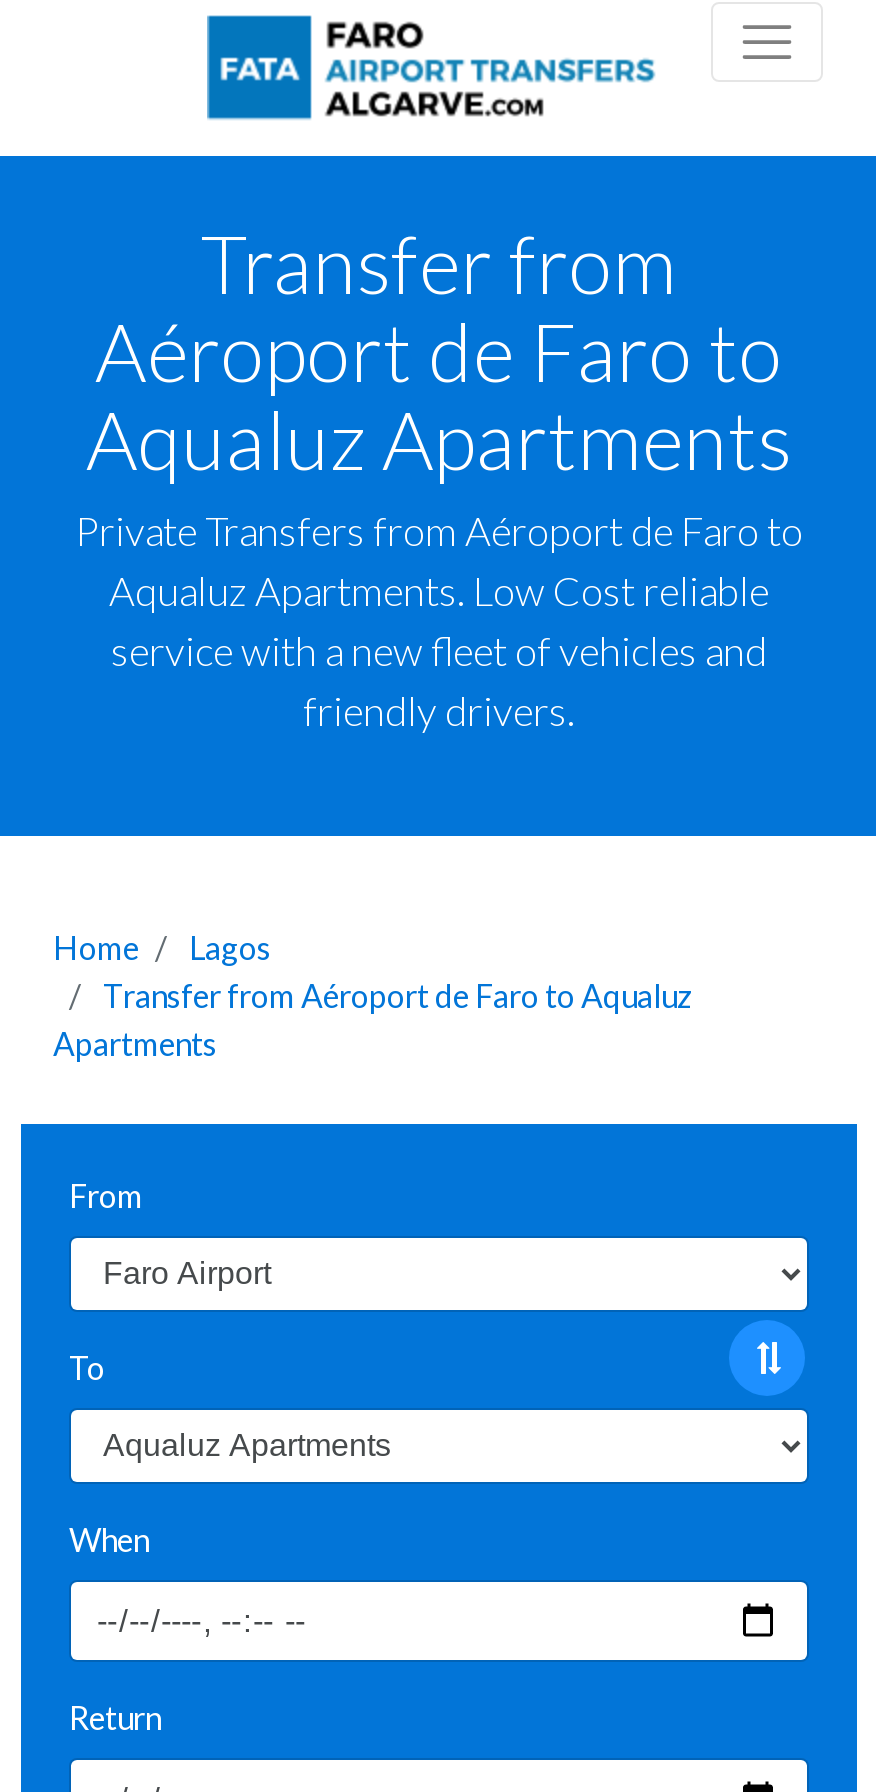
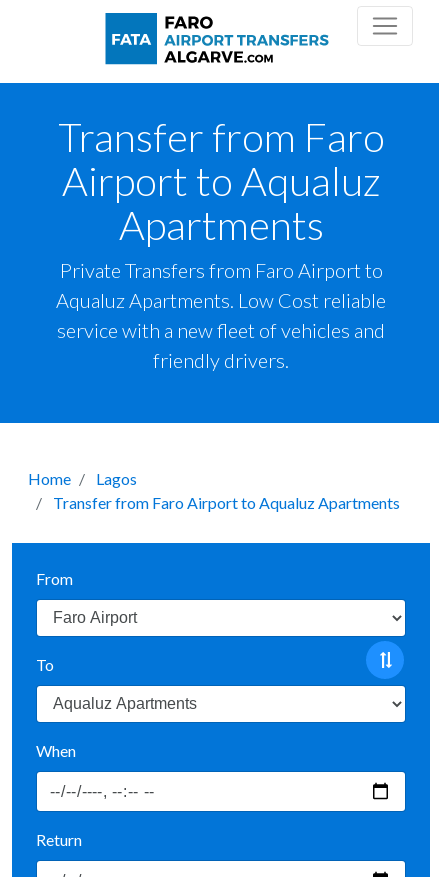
- Transfer from
- Aéroport de Faro to
- Aqualuz Apartments
- Private Transfers from Aéroport de Faro to
+ Transfer from Faro
+ Airport to Aqualuz
+ Apartments
+ Private Transfers from Faro Airport to

- Transfer from Aéroport de Faro to Aqualuz
- Apartments
+ Transfer from Faro Airport to Aqualuz Apartments
